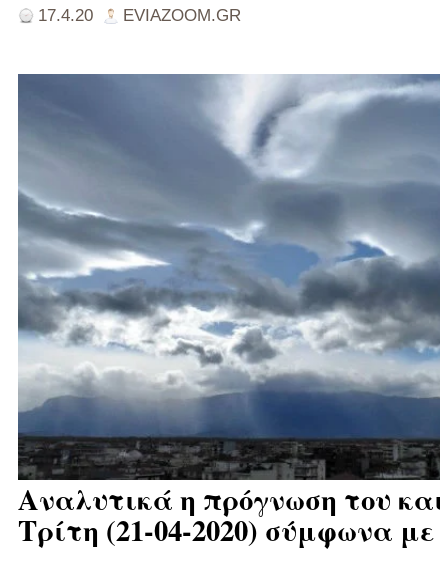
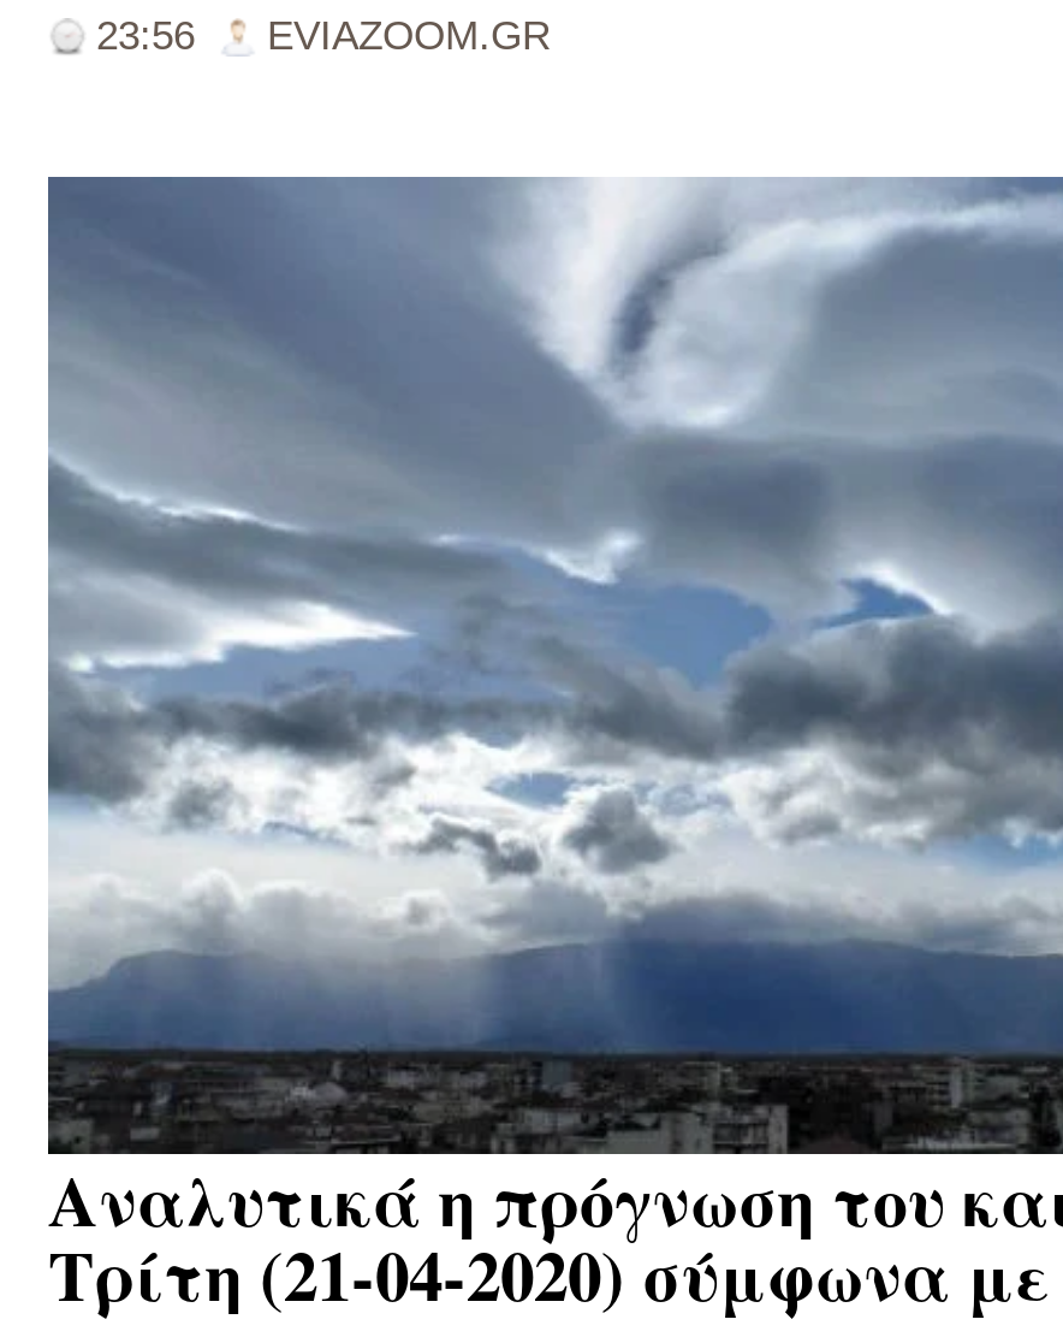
- 17.4.20 EVIAZOOM.GR
+ 23:56 EVIAZOOM.GR
